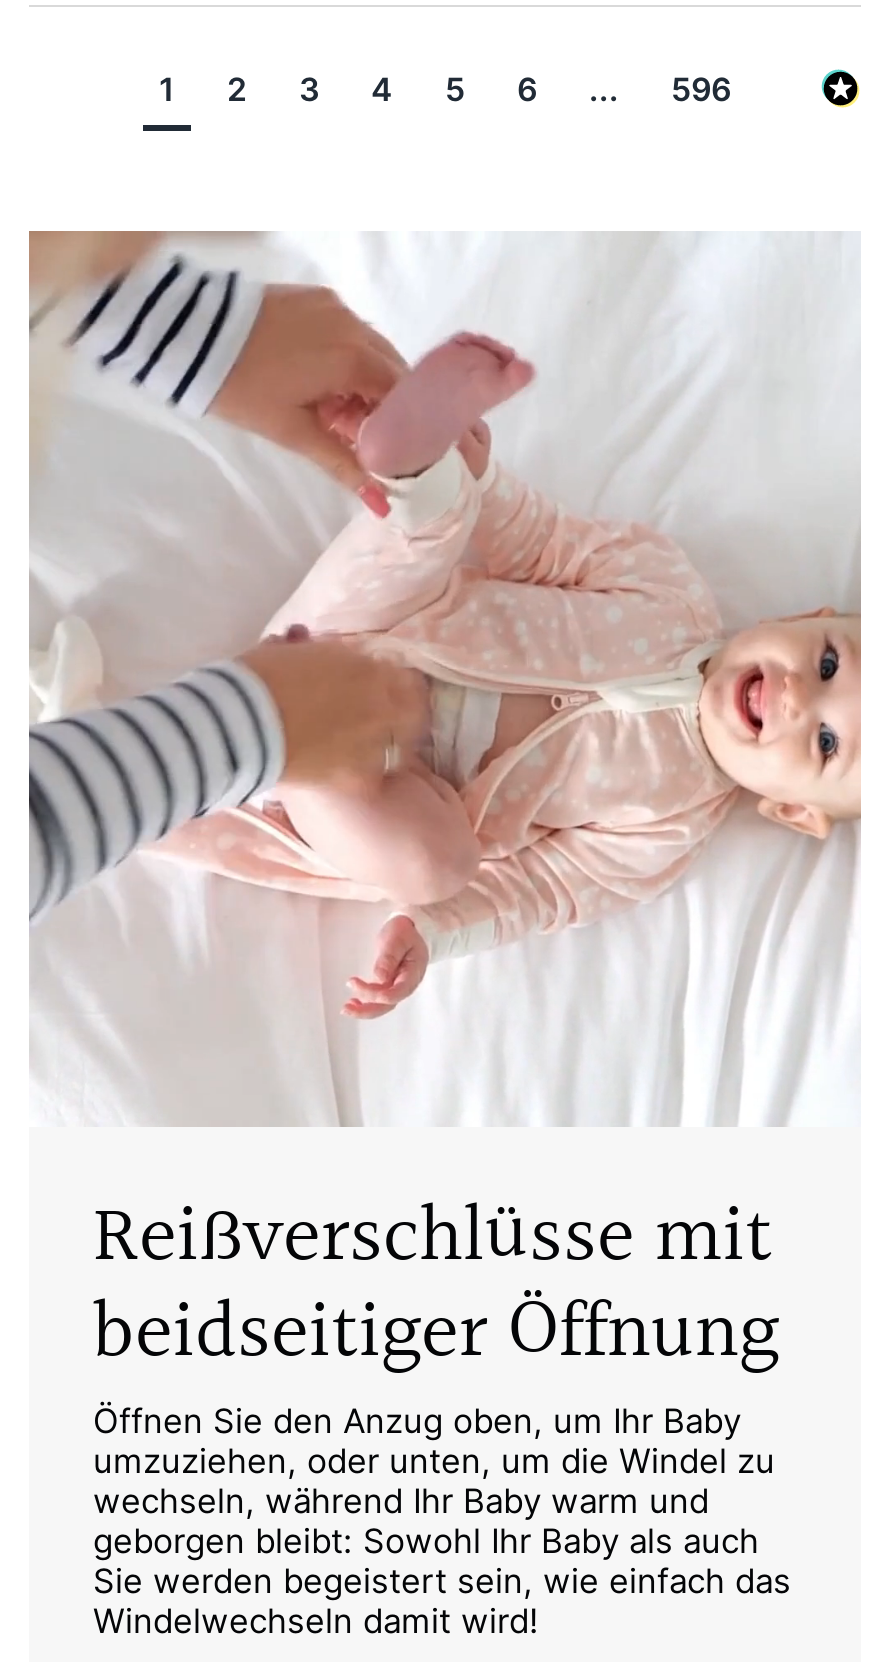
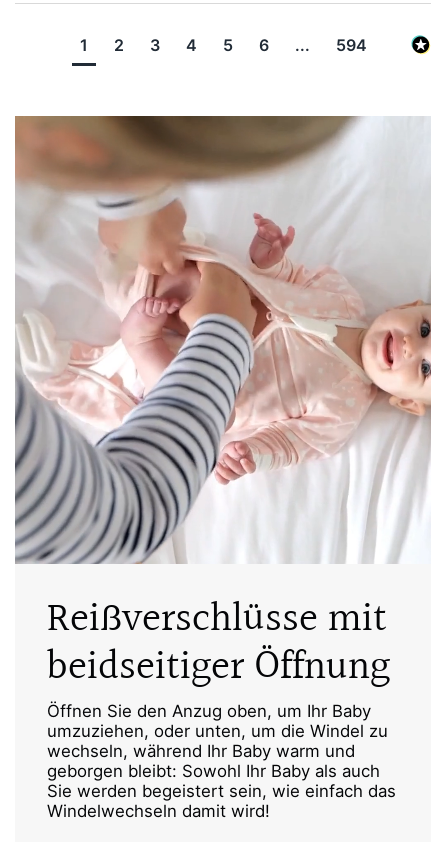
- 596
+ 594

- [image]
+ [image]
